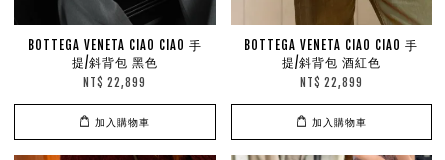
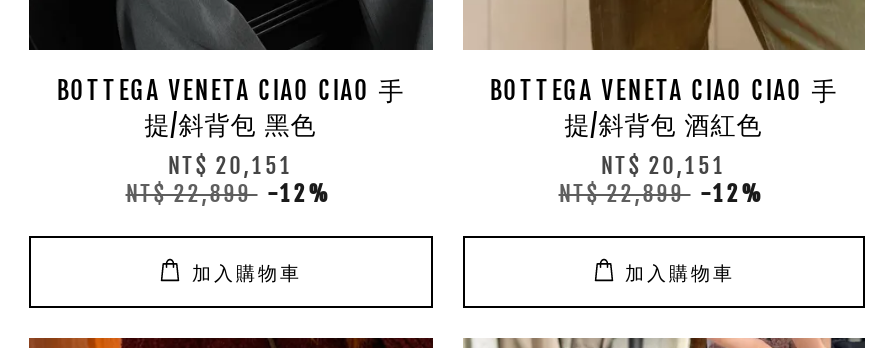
- NT$ 22,899
+ NT$ 20,151
+ NT$ 22,899 -12%

- NT$ 22,899
+ NT$ 20,151
+ NT$ 22,899 -12%
